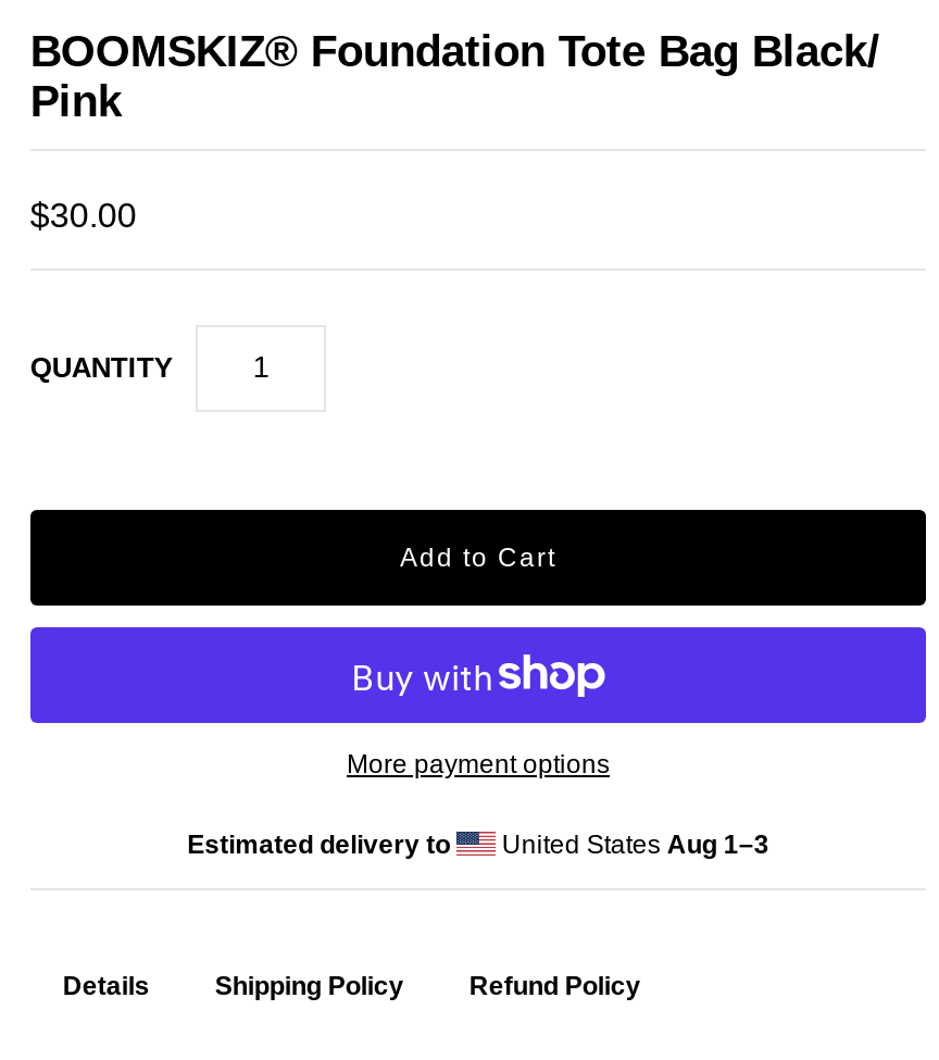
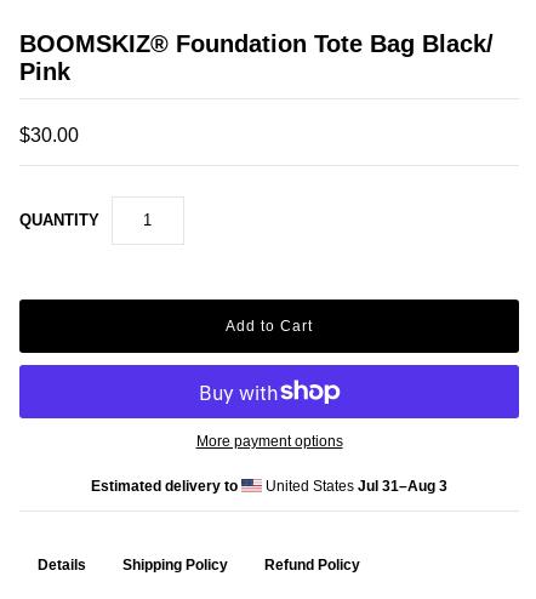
- United States Aug 1–3
+ United States Jul 31–Aug 3
